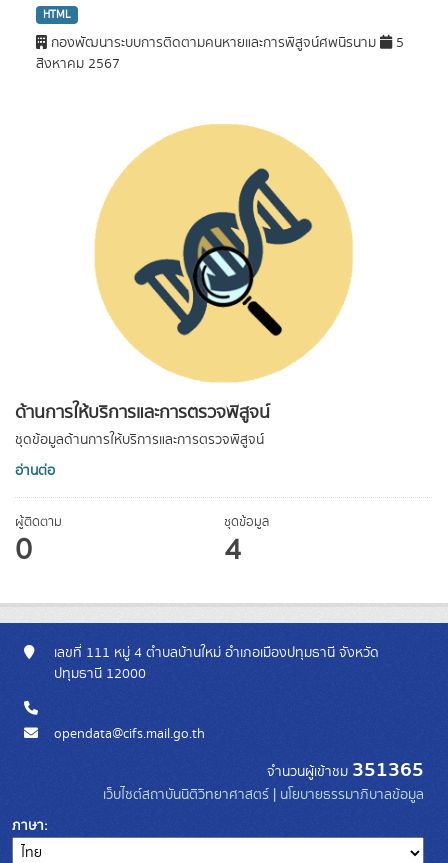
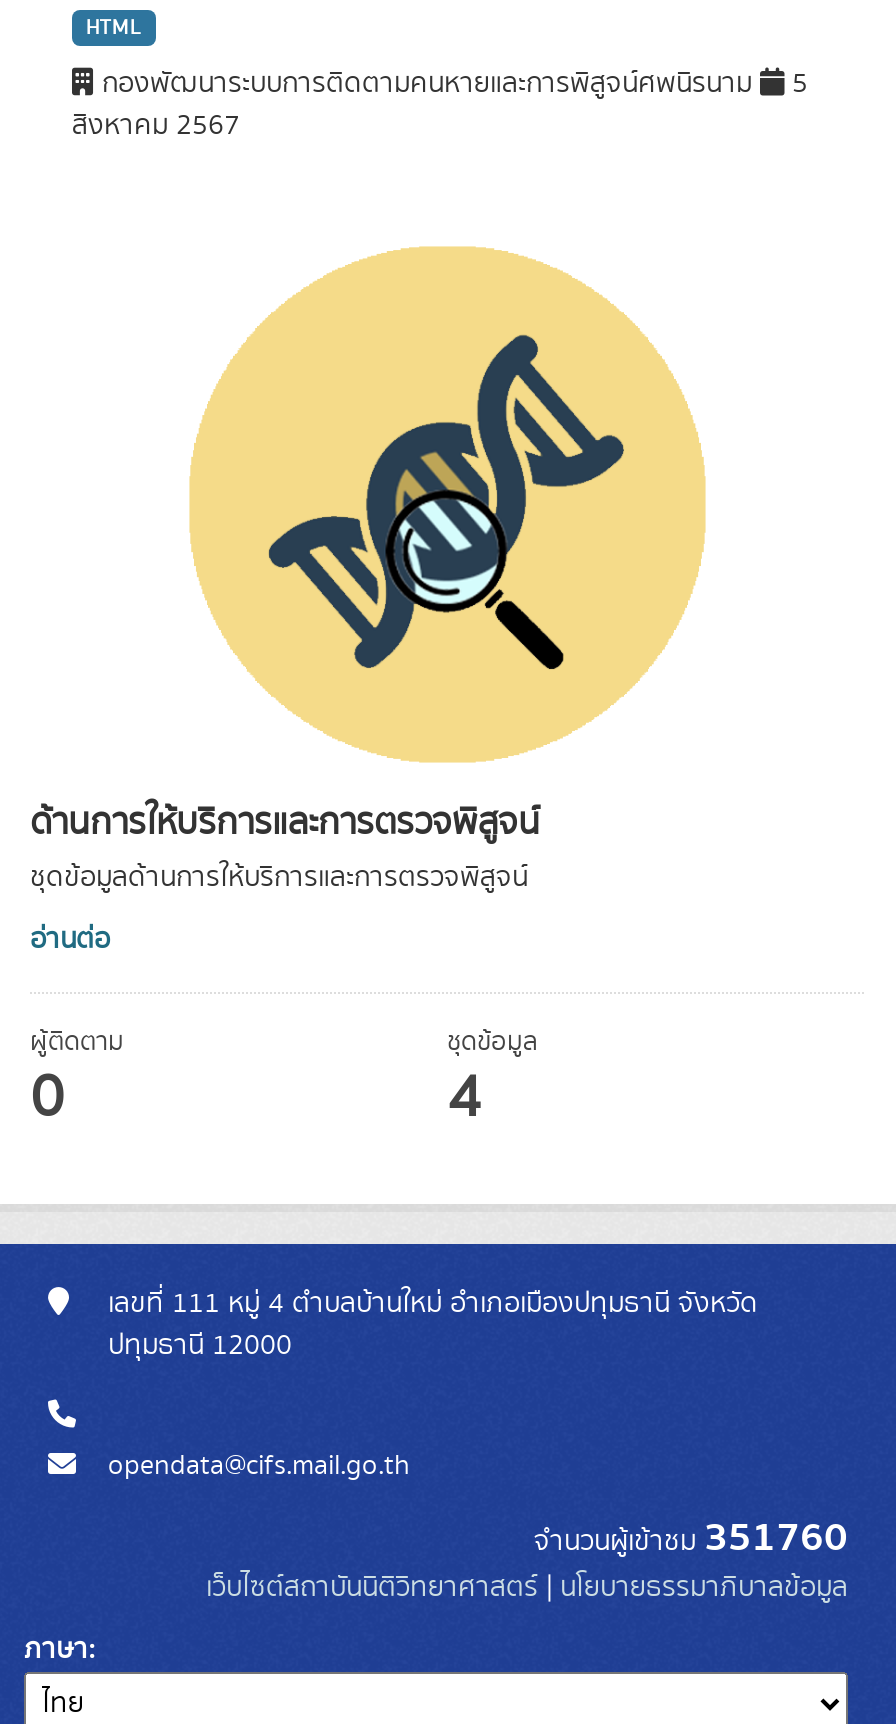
- จำนวนผู้เข้าชม351365
+ จำนวนผู้เข้าชม351760
